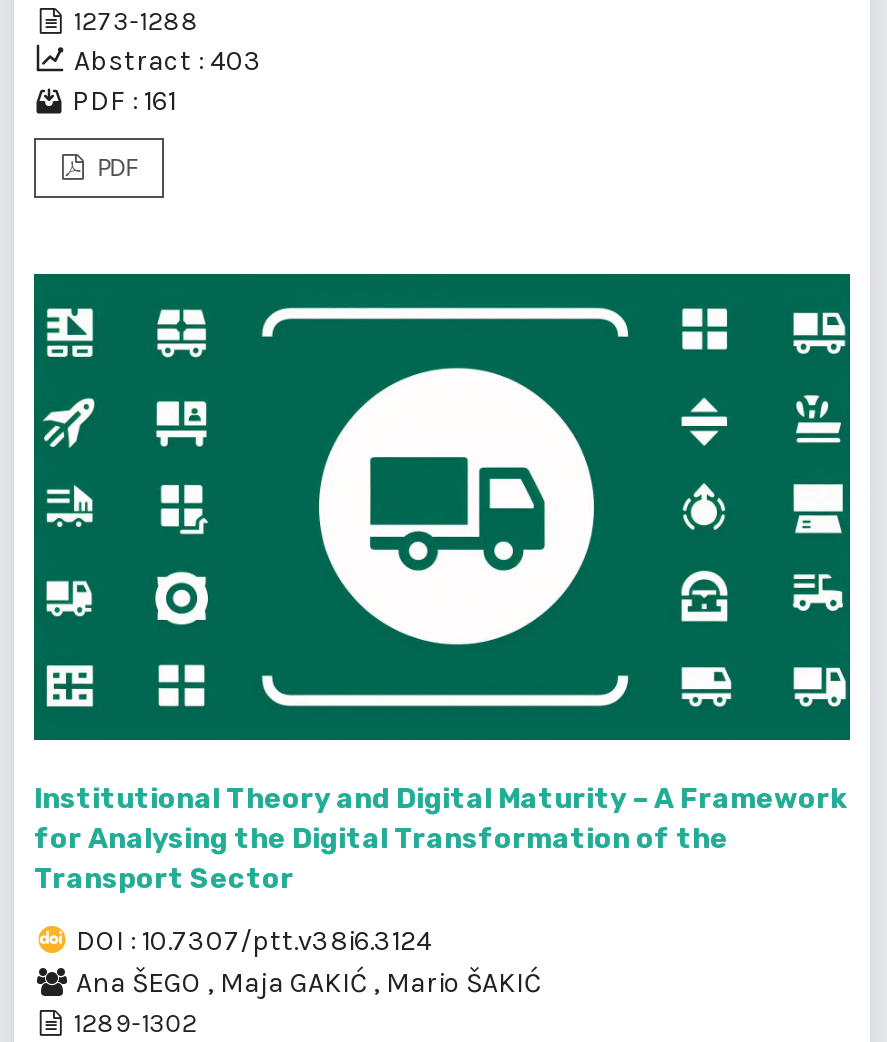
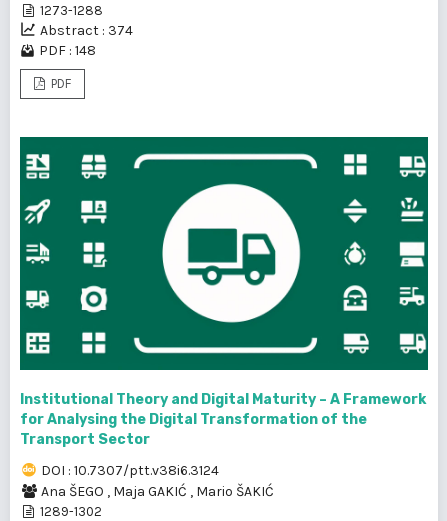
- Abstract : 403
+ Abstract : 374

- PDF : 161
+ PDF : 148
